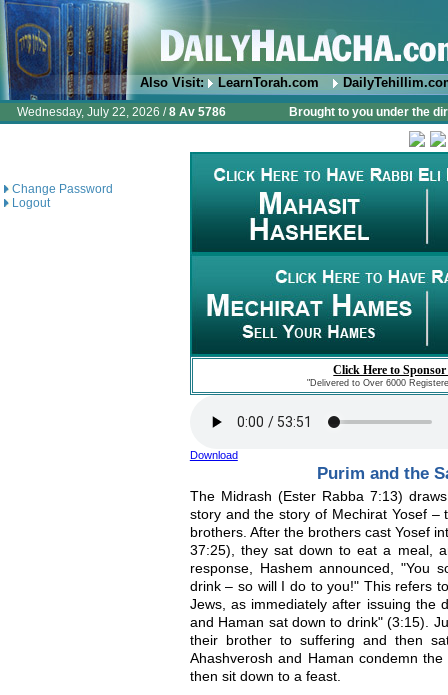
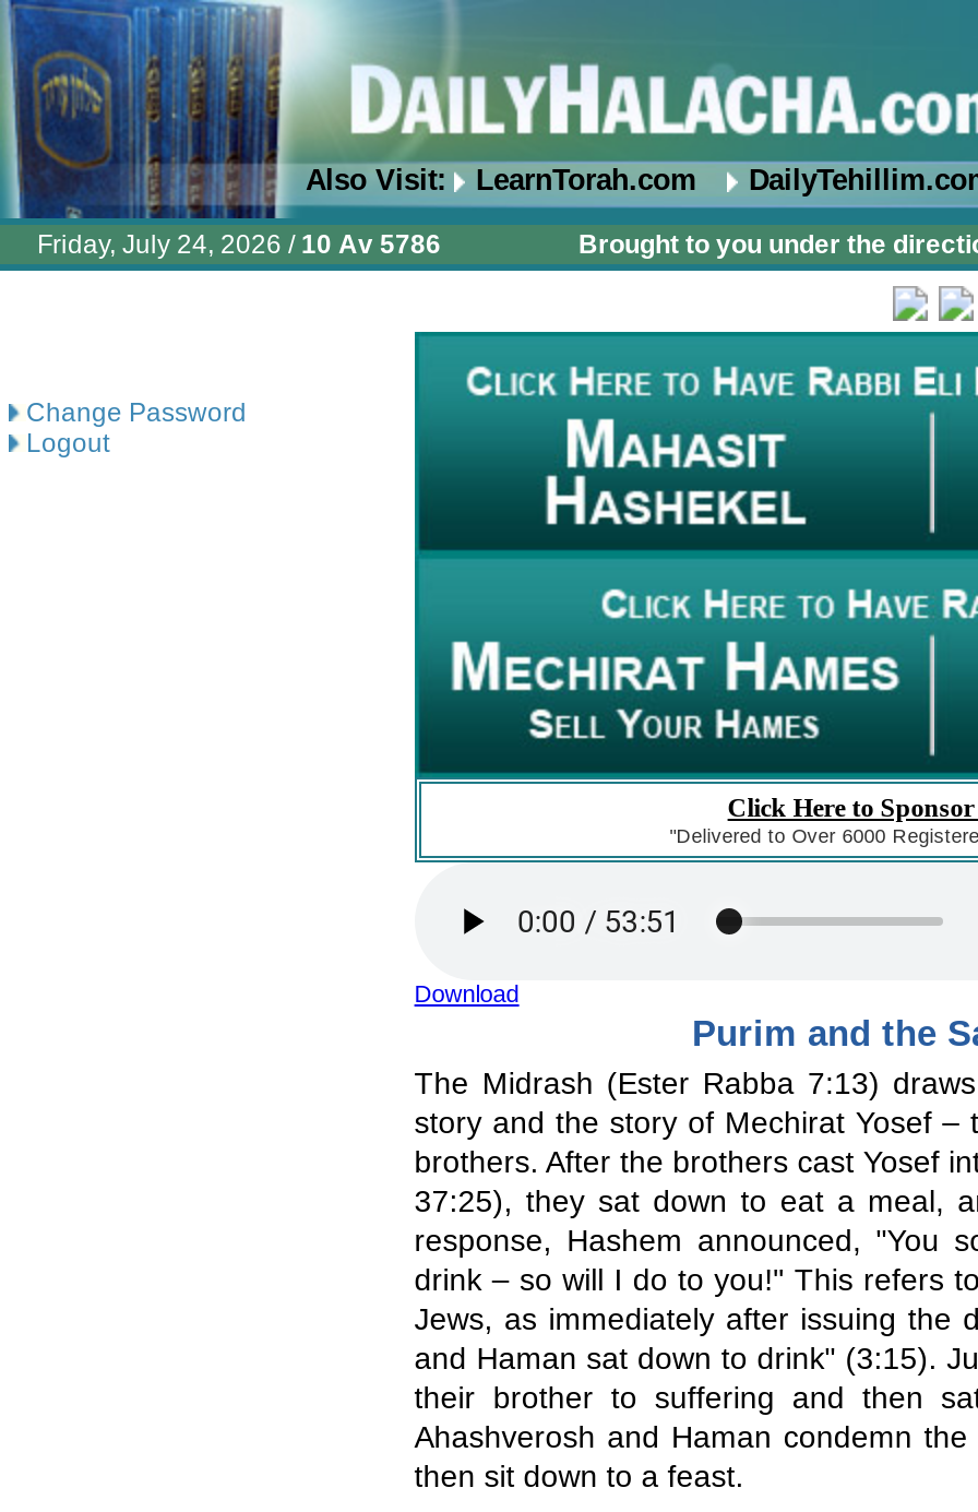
- Wednesday, July 22, 2026 / 8 Av 5786
+ Friday, July 24, 2026 / 10 Av 5786
